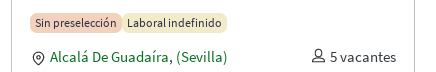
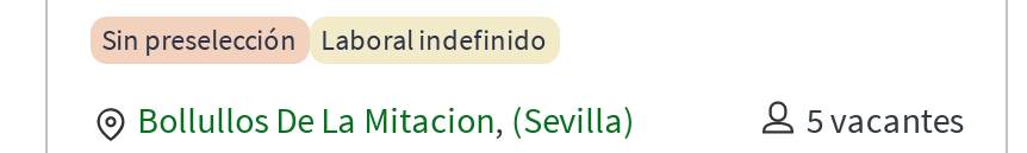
- Alcalá De Guadaíra, (Sevilla)
+ Bollullos De La Mitacion, (Sevilla)
